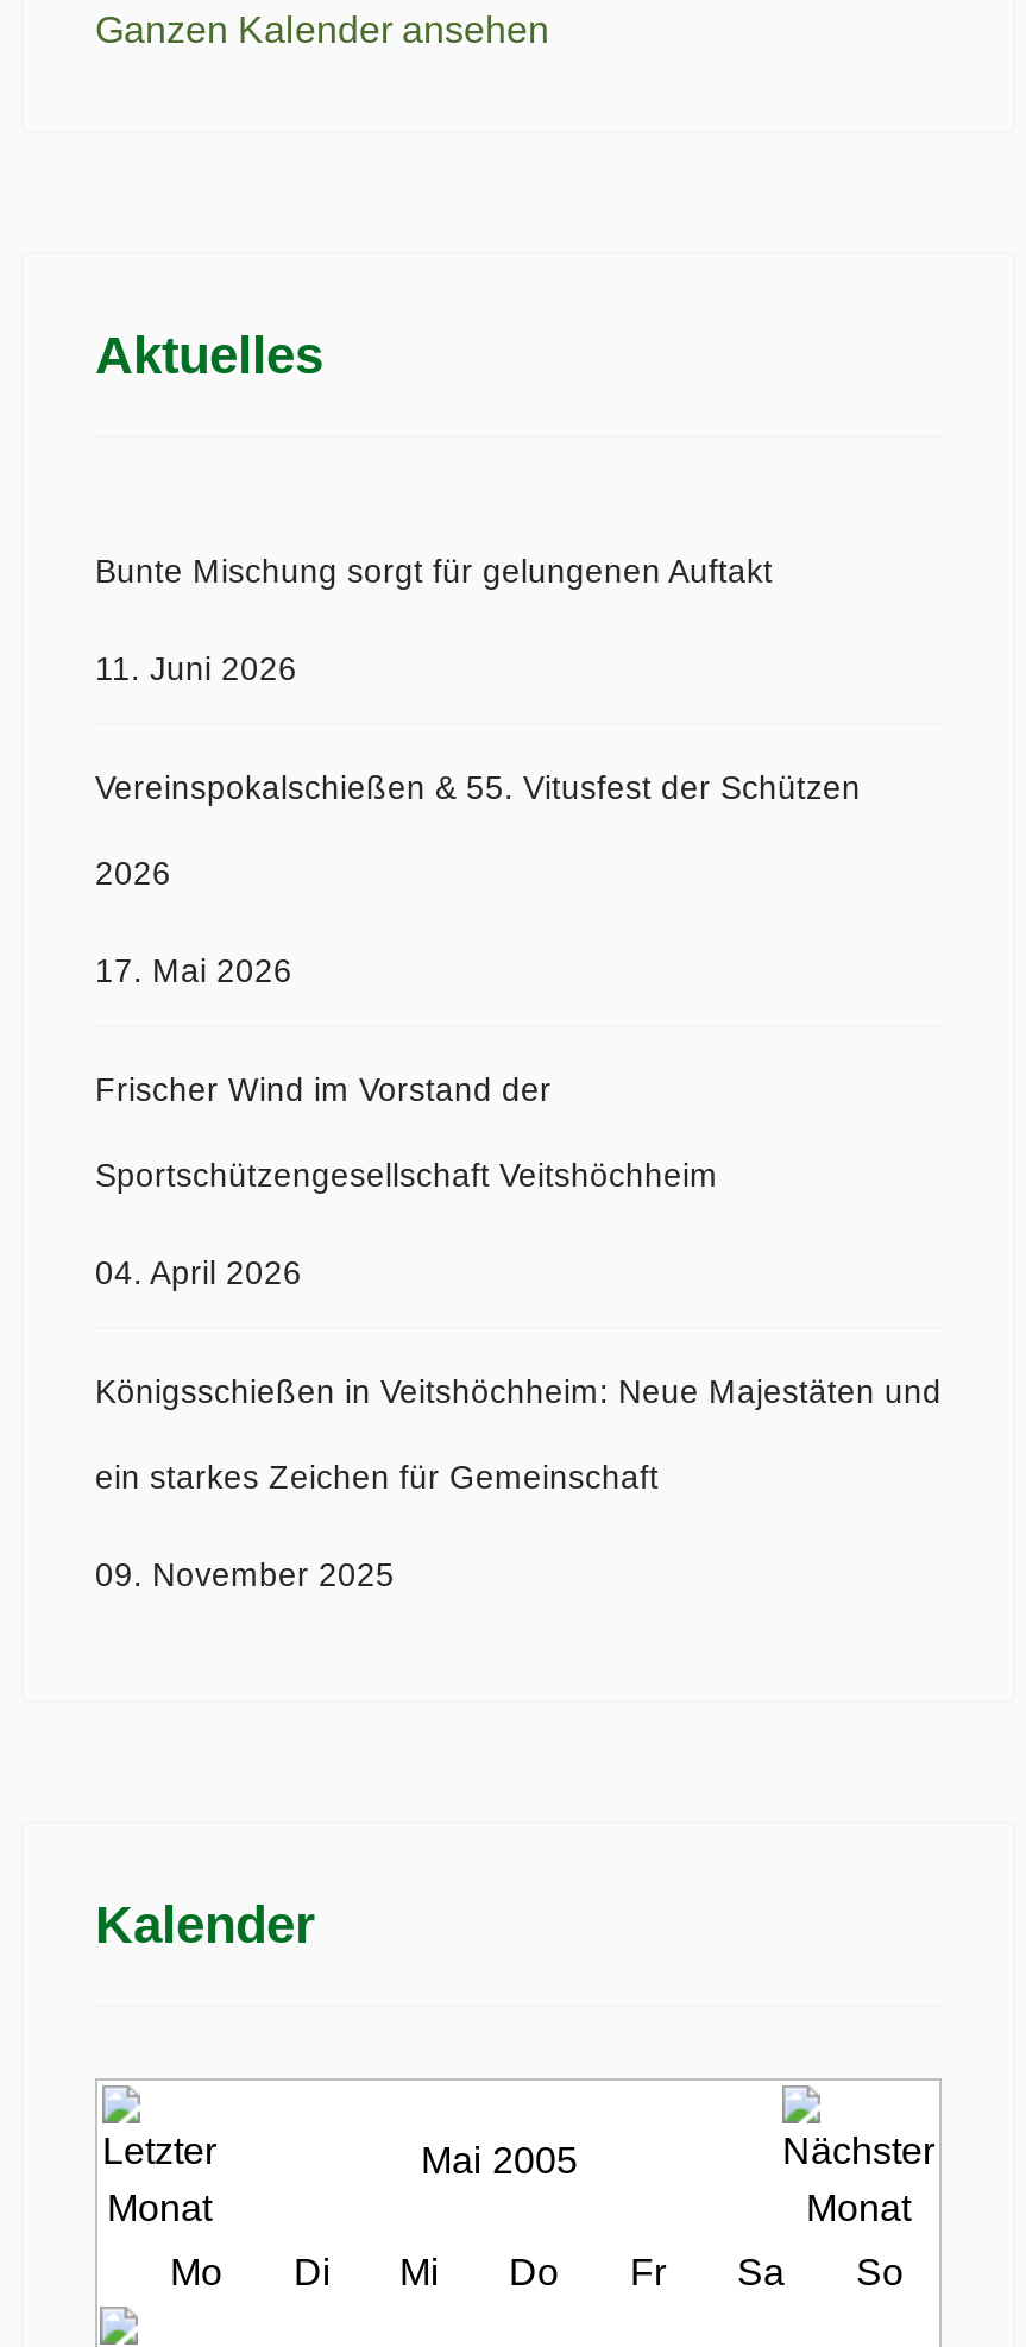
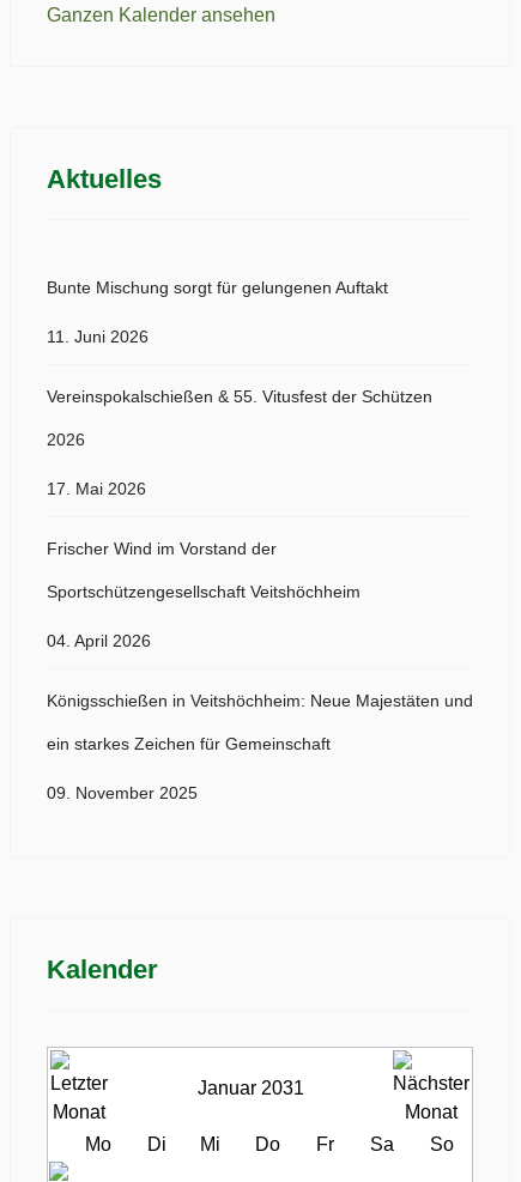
- Mai 2005
+ Januar 2031
